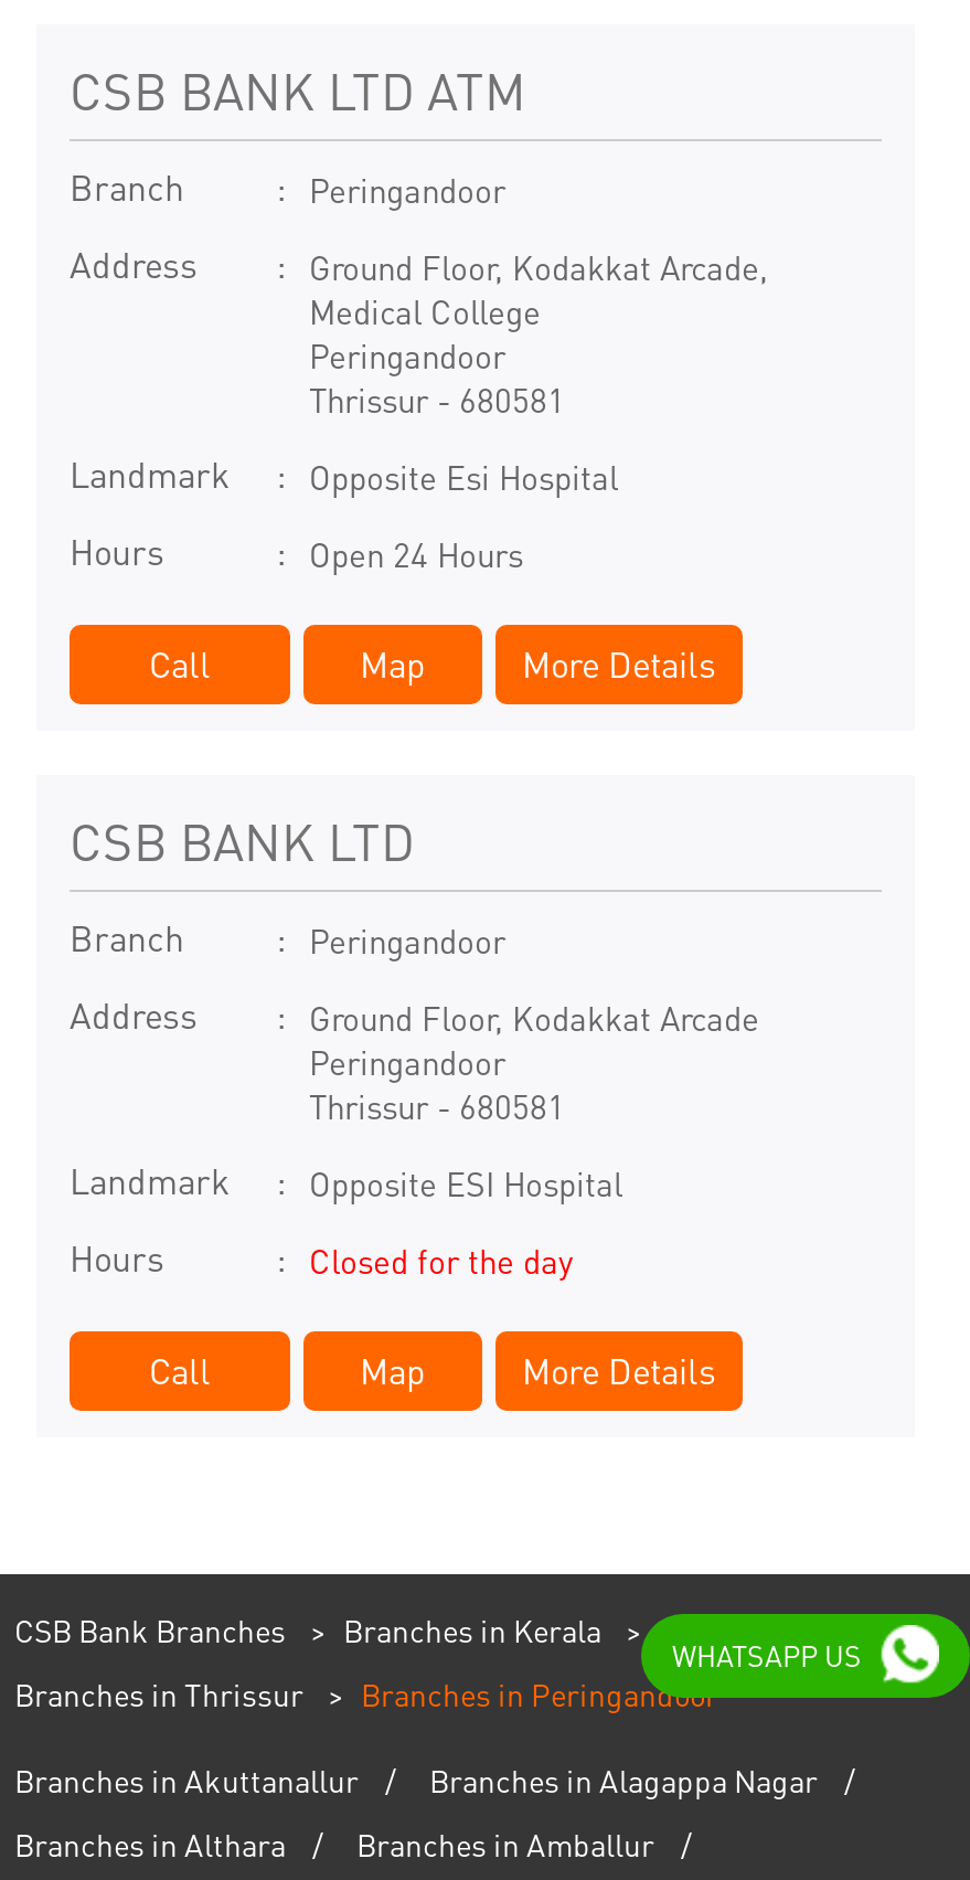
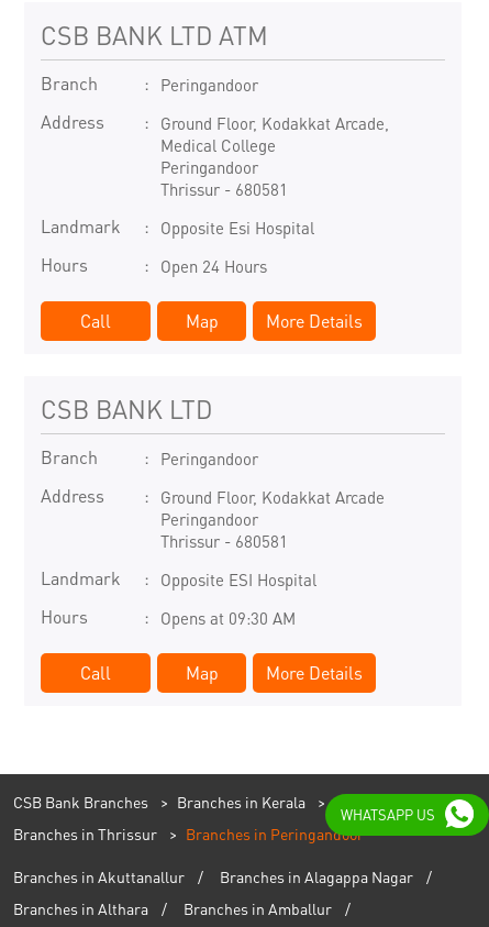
- Closed for the day
+ Opens at 09:30 AM
